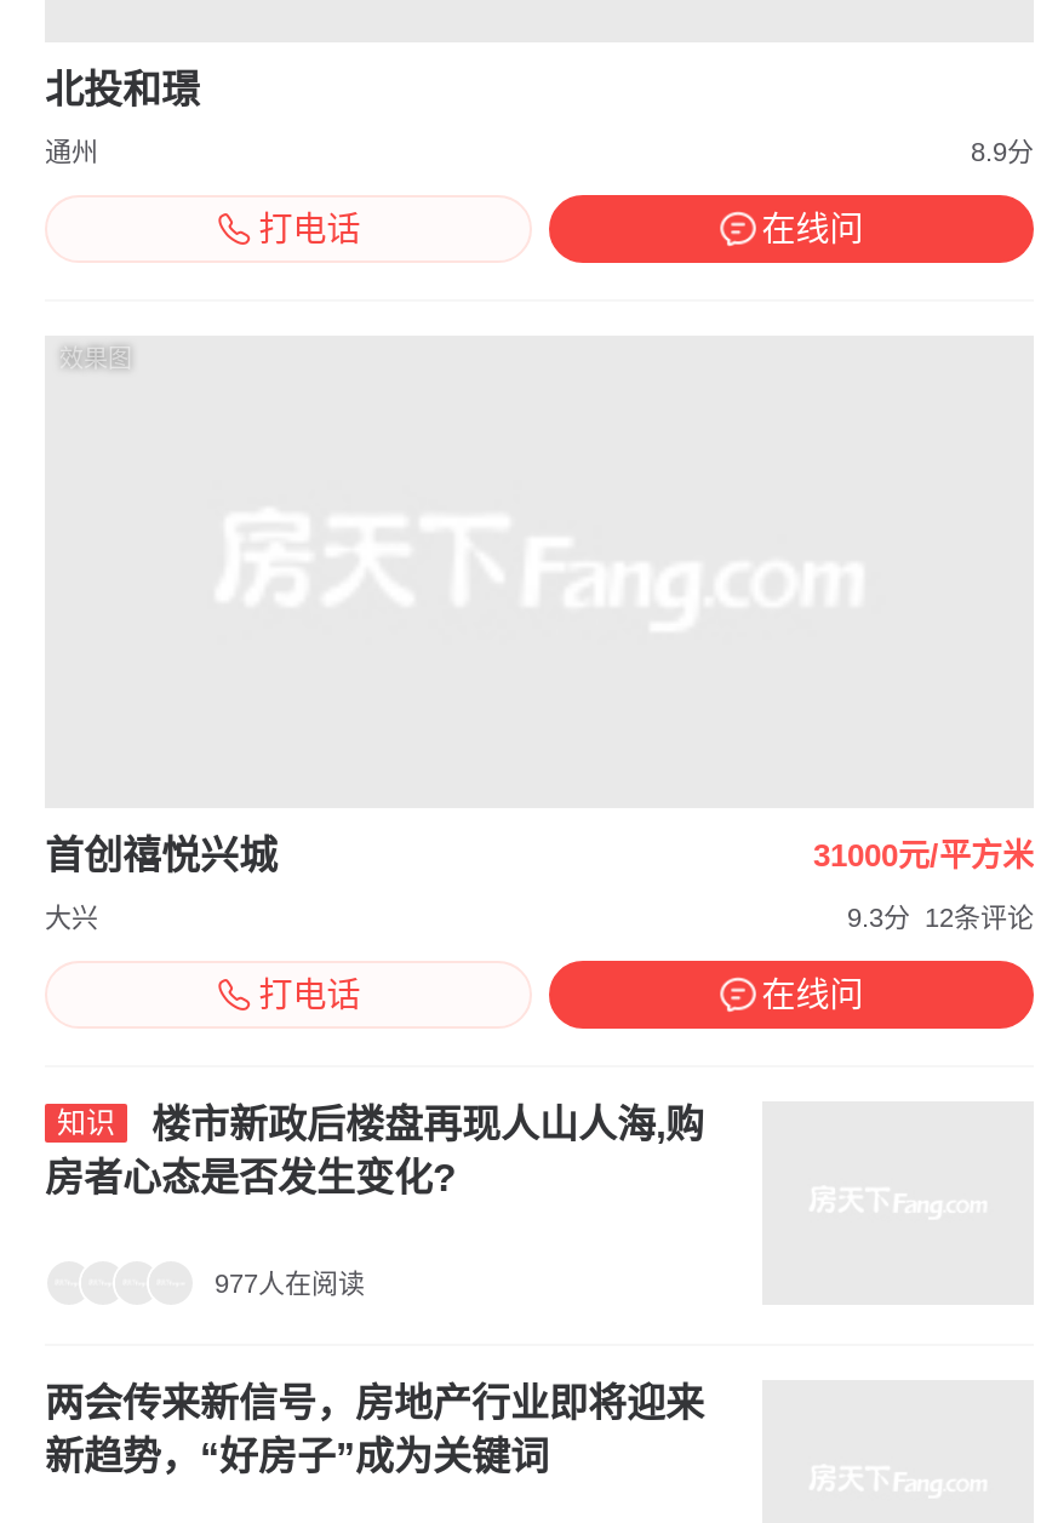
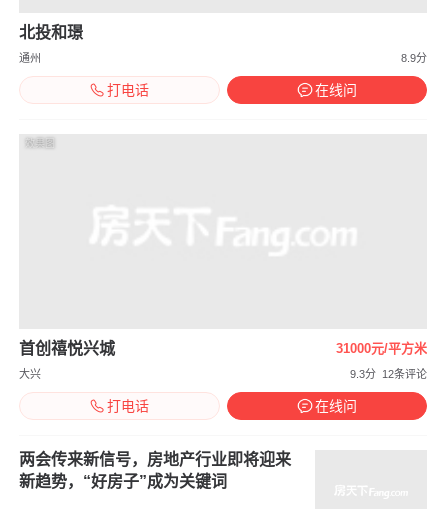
- 知识
- 楼市新政后楼盘再现人山人海,购
- 房者心态是否发生变化?
- 977人在阅读
